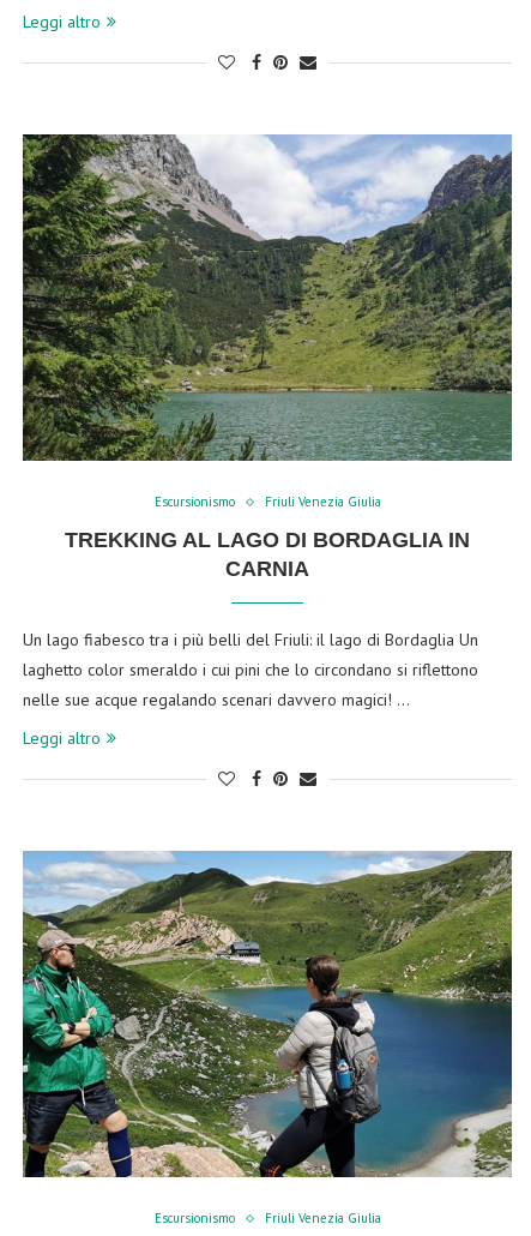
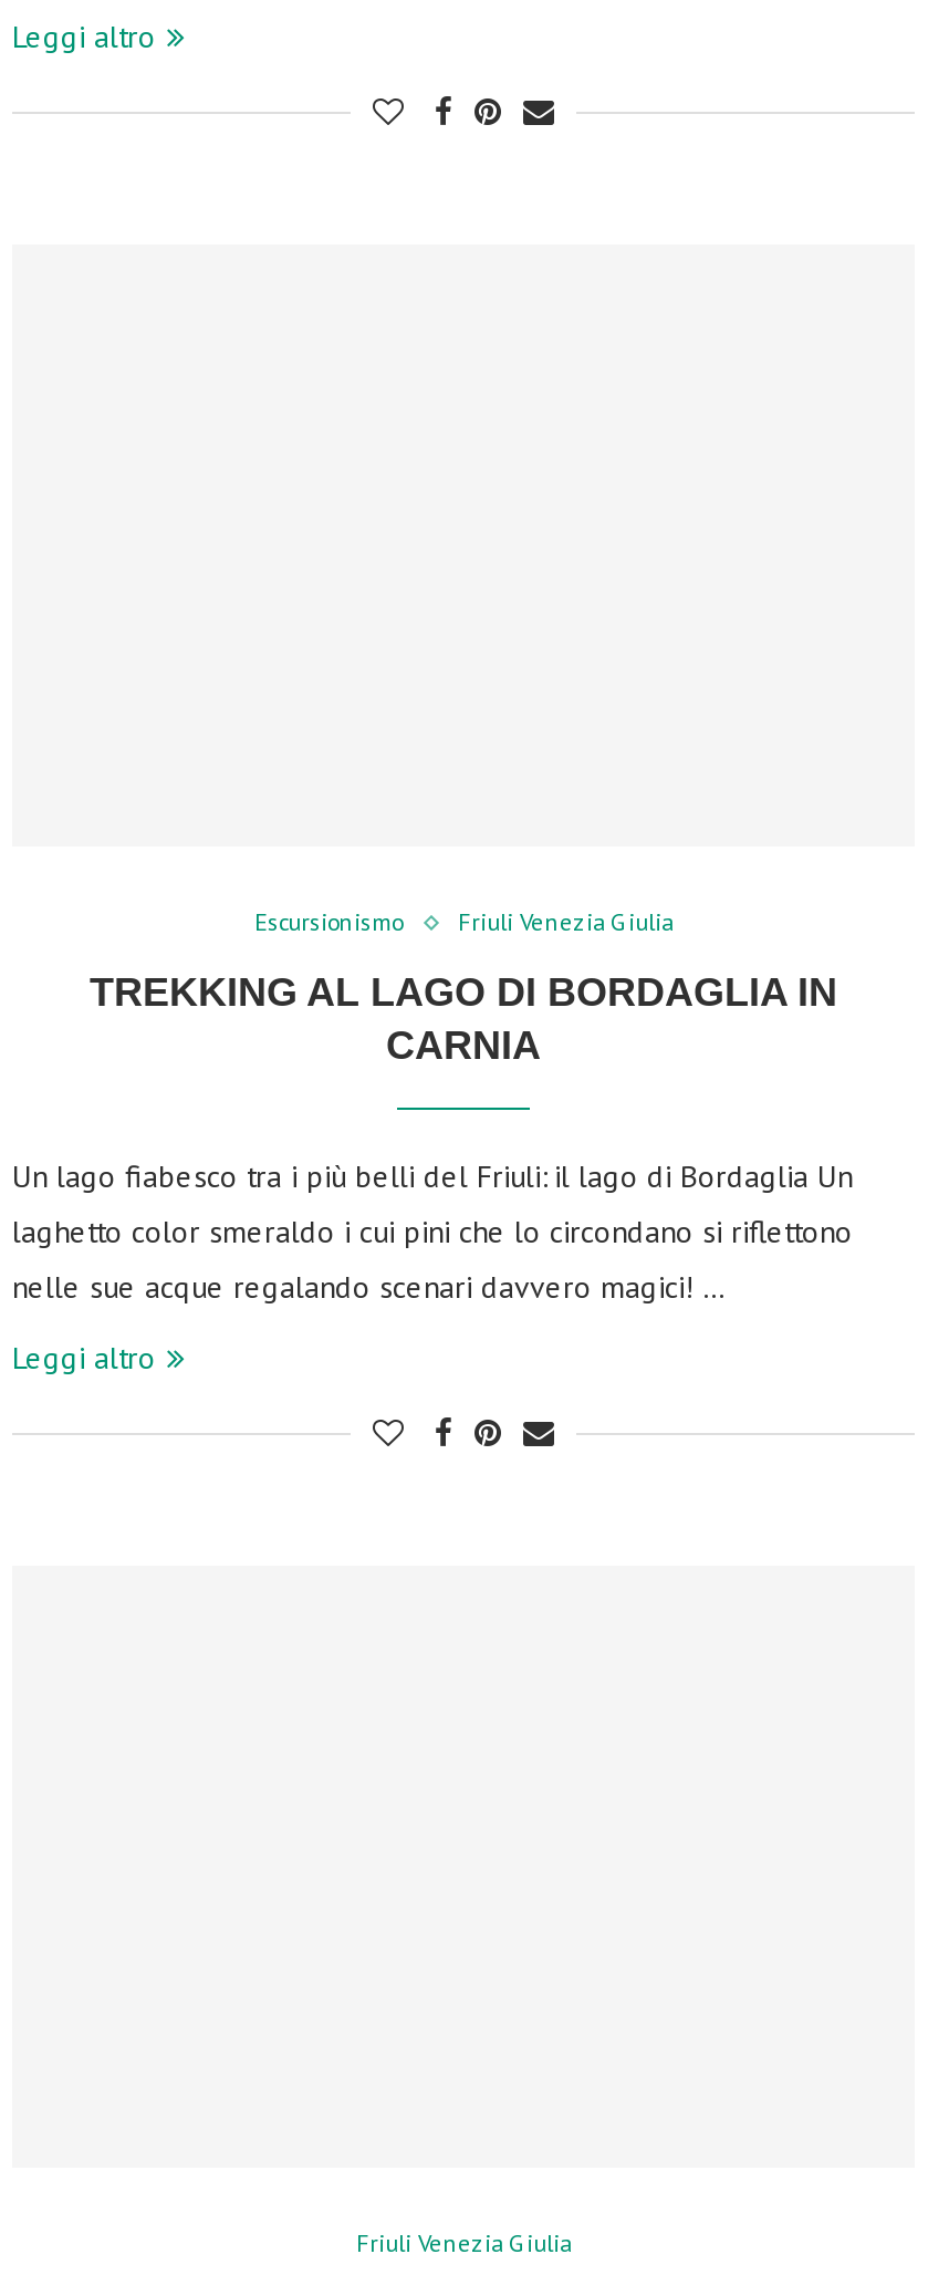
- [image]

- [image]
- Escursionismo
